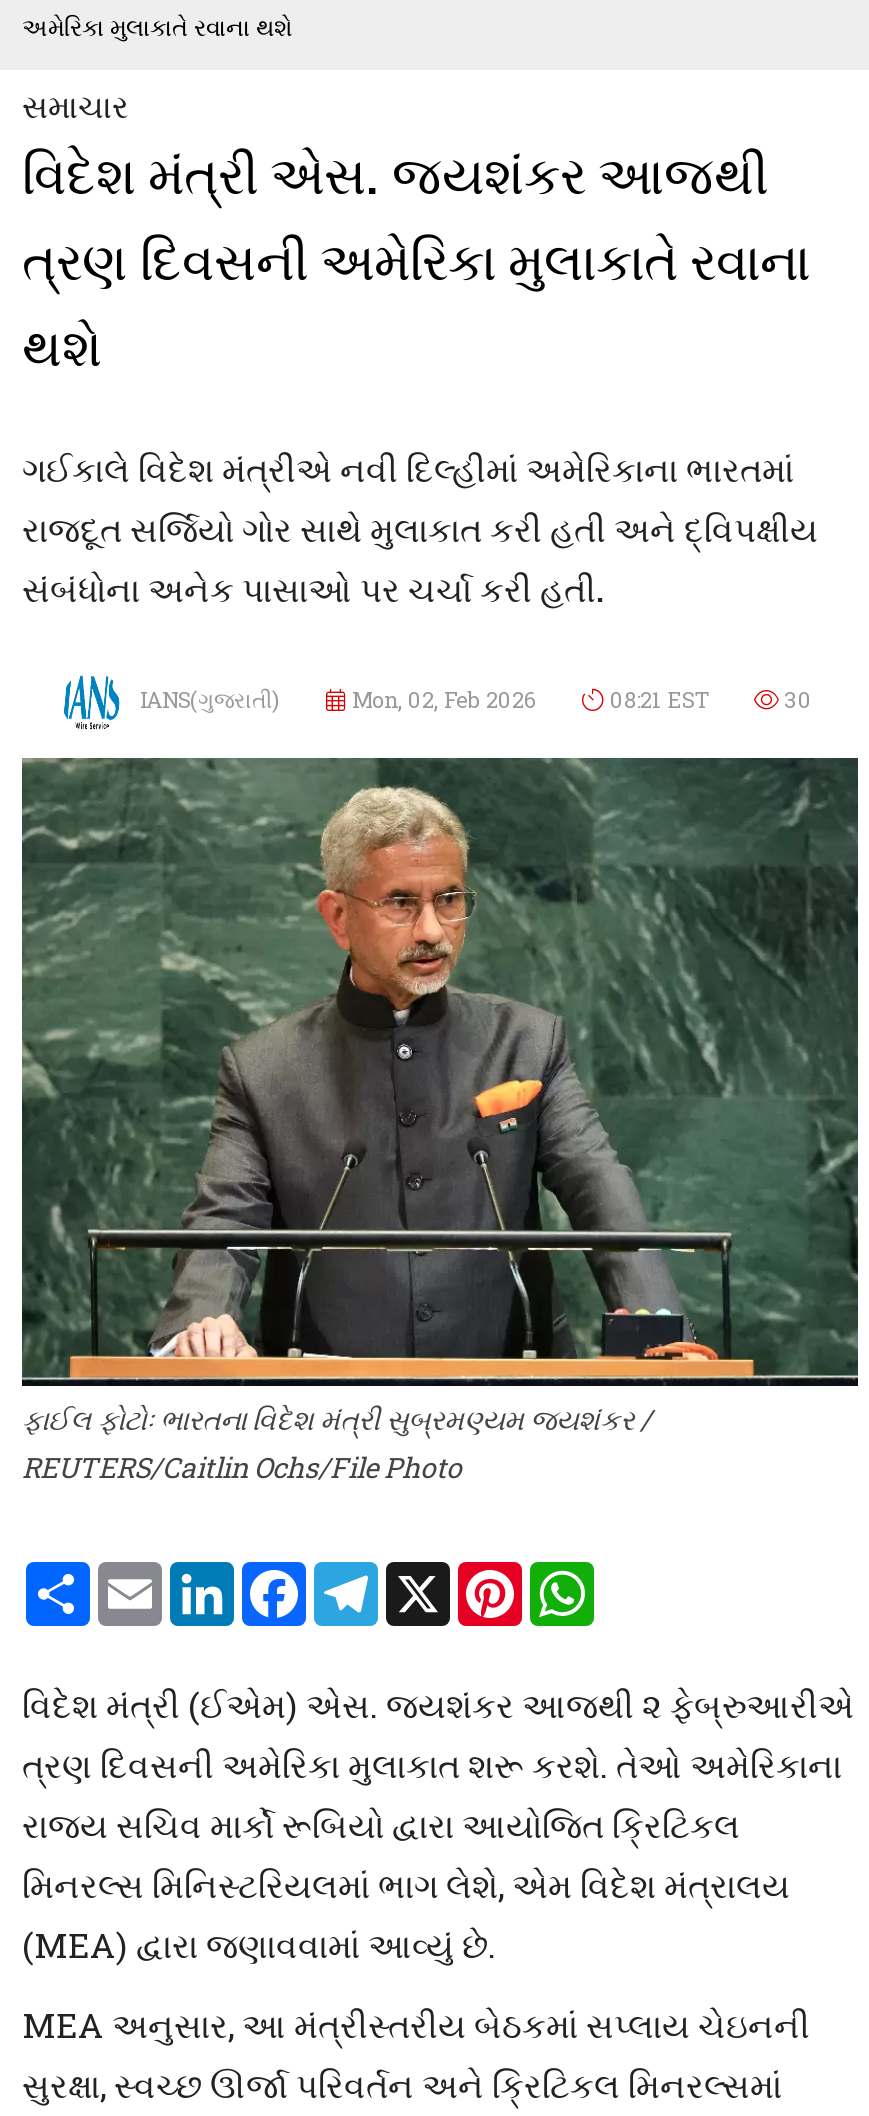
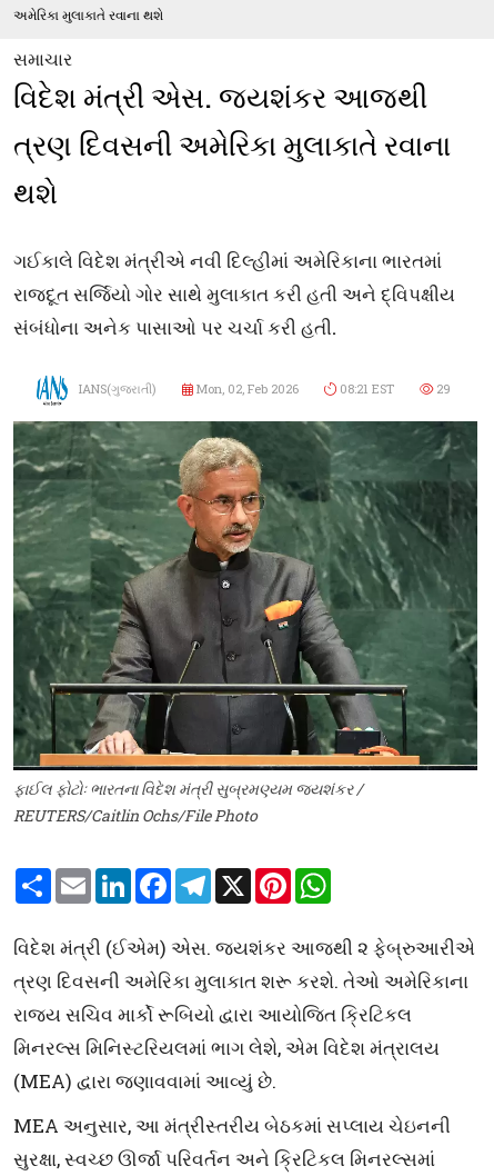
- 30
+ 29
